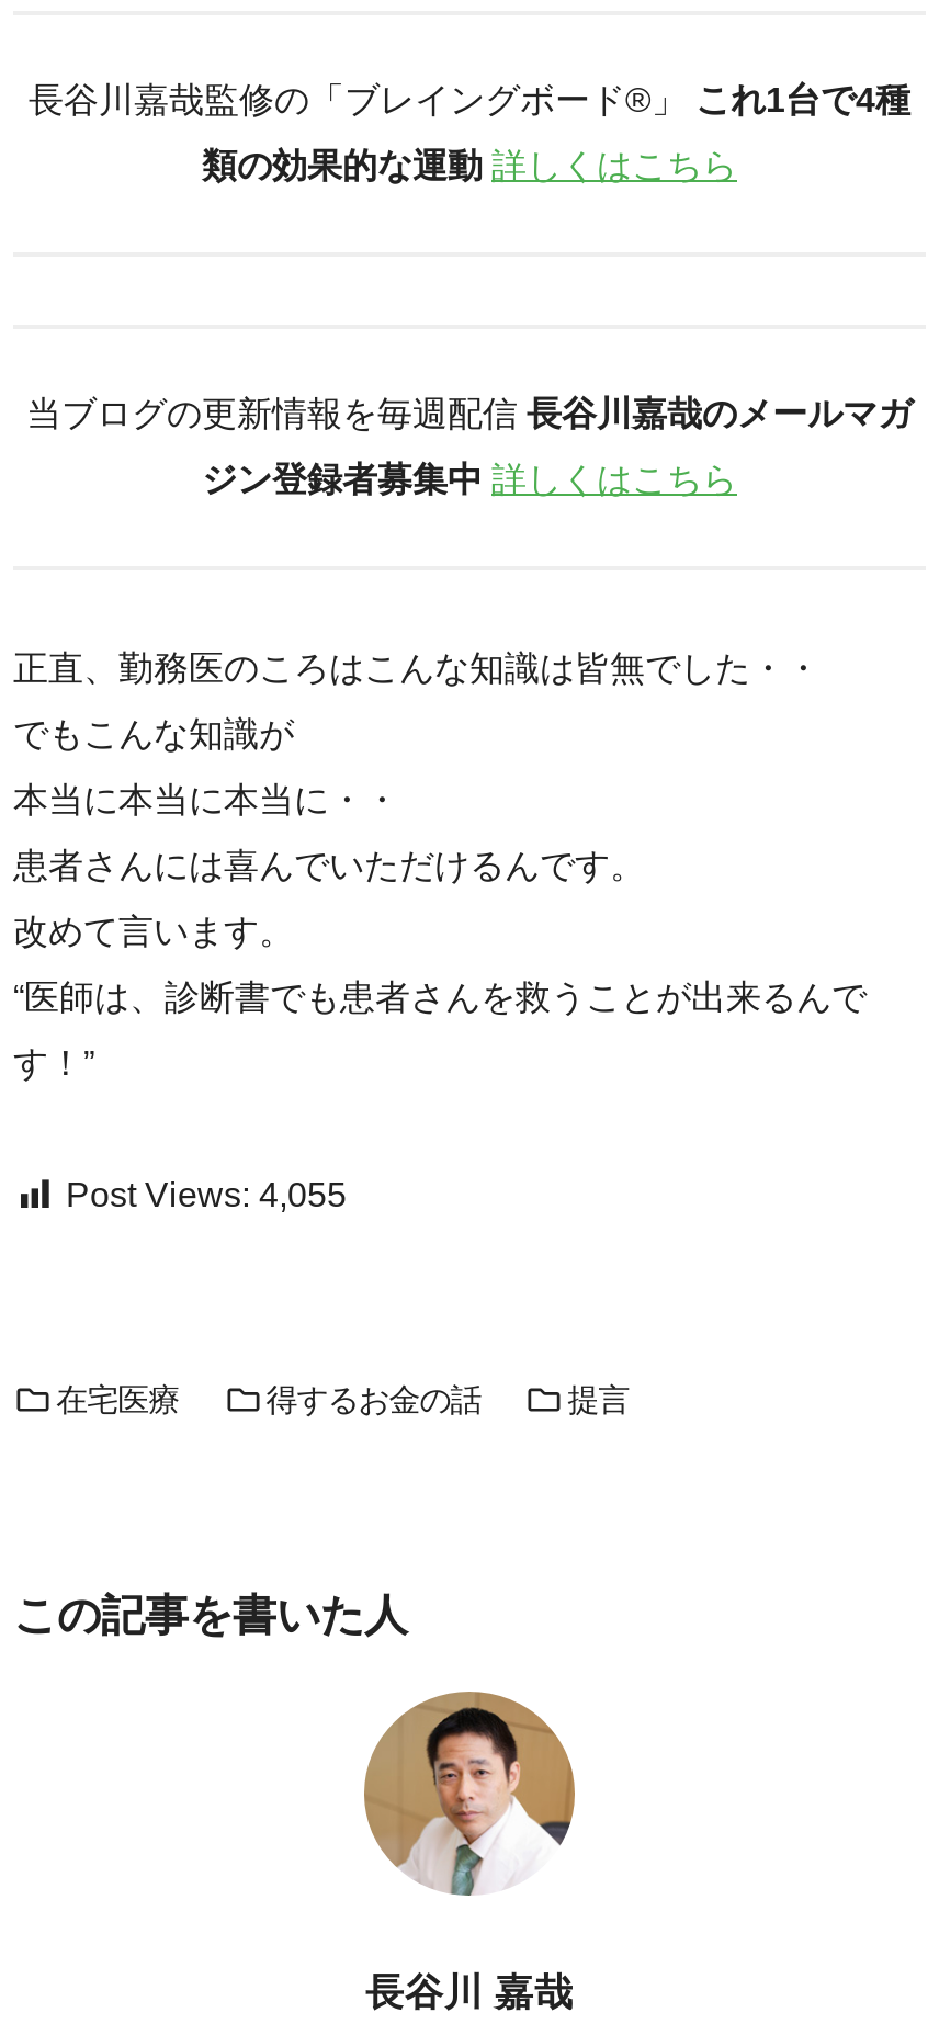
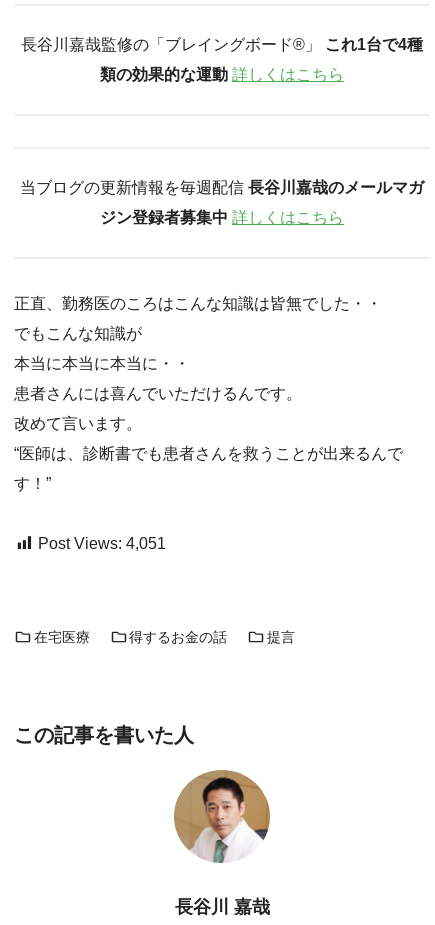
- Post Views: 4,055
+ Post Views: 4,051
